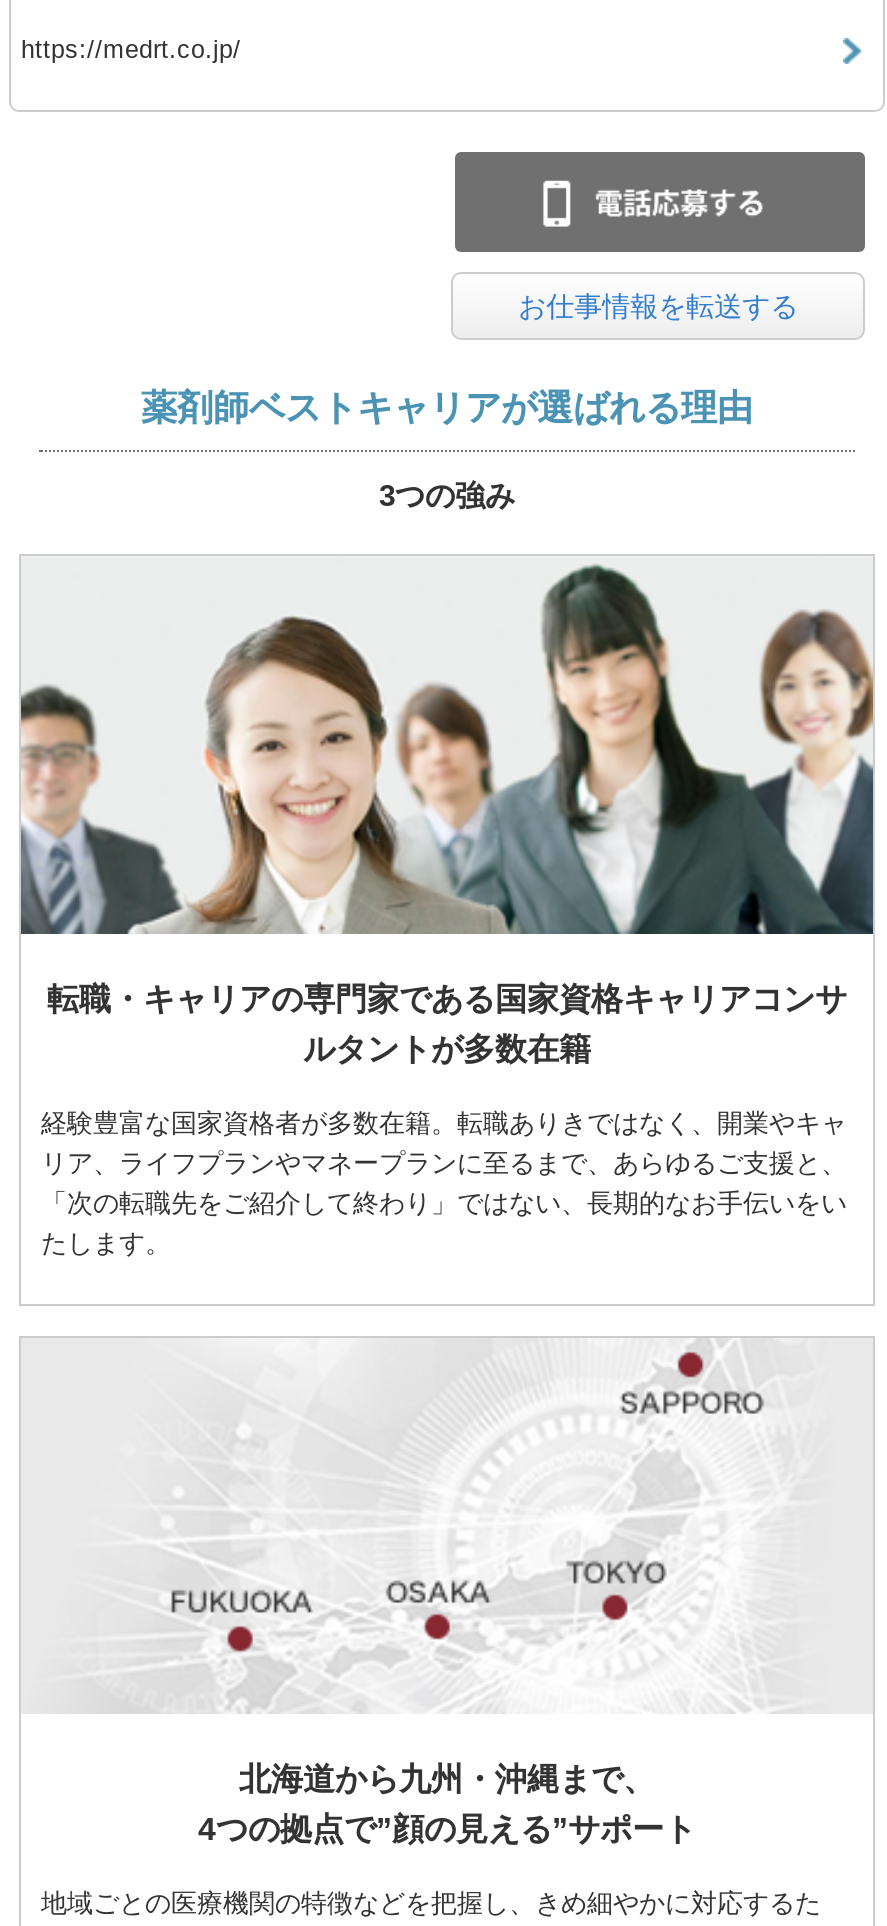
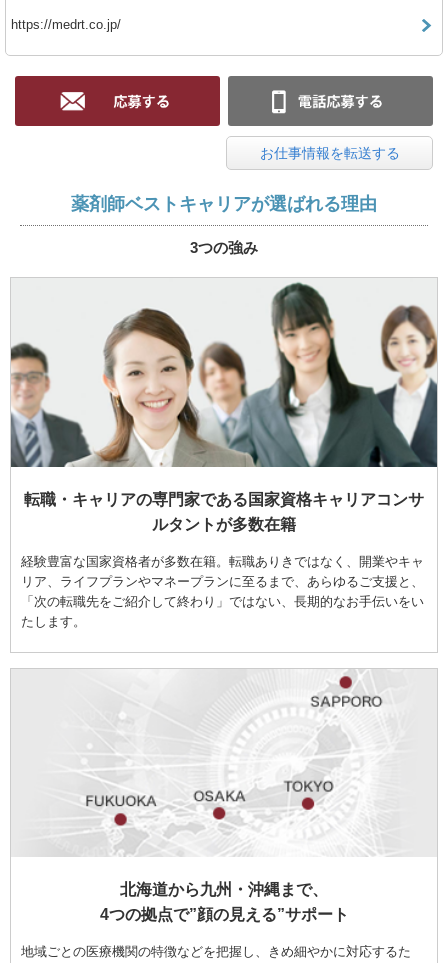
+ [image]
